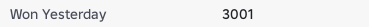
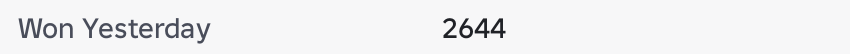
- 3001
+ 2644
